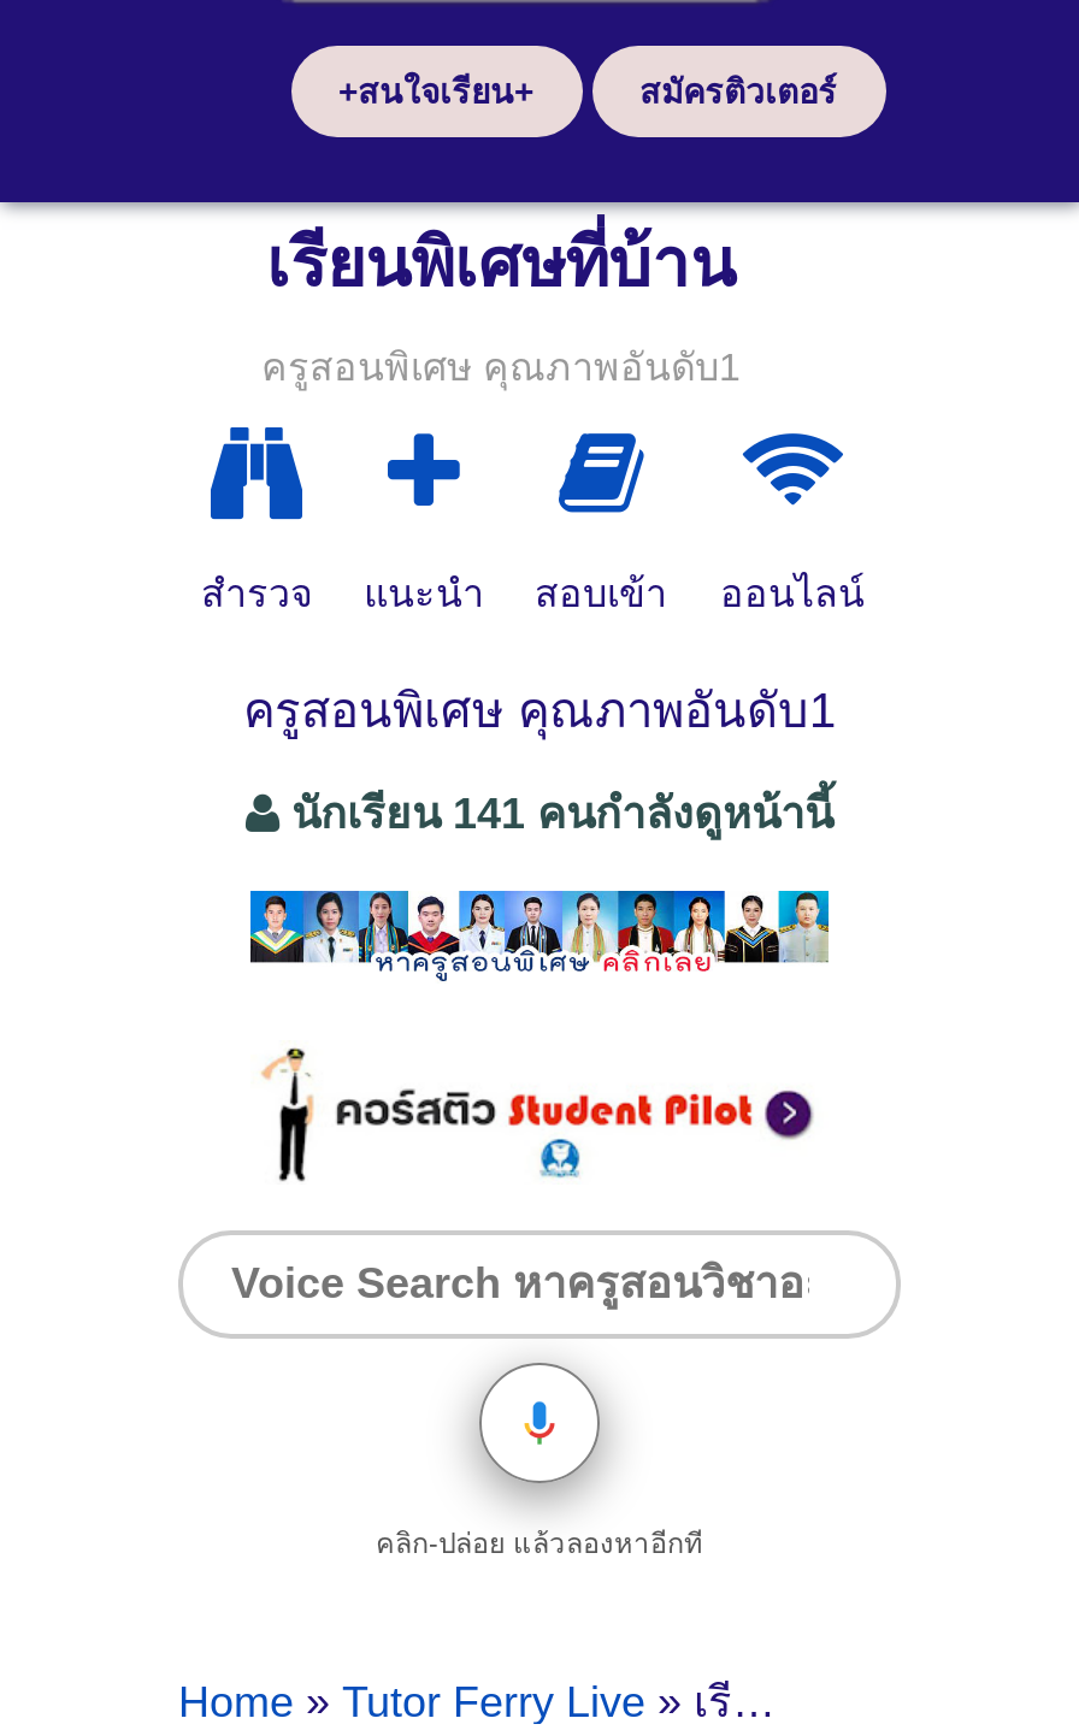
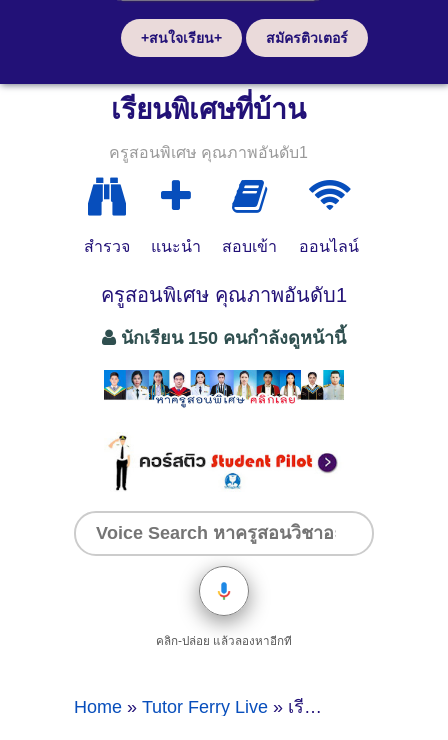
- นักเรียน 141 คนกำลังดูหน้านี้
+ นักเรียน 150 คนกำลังดูหน้านี้
